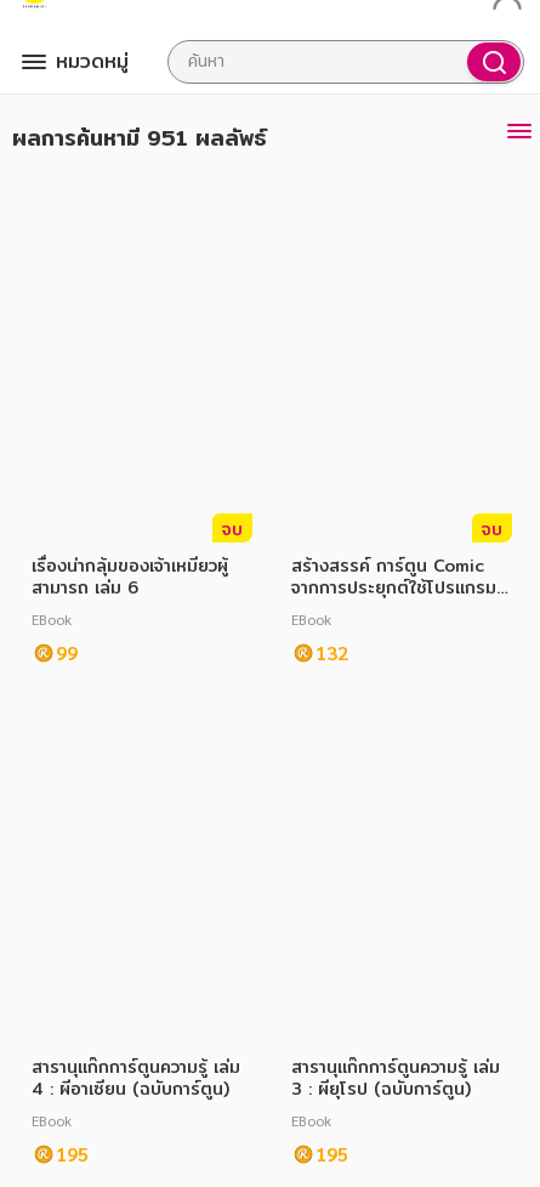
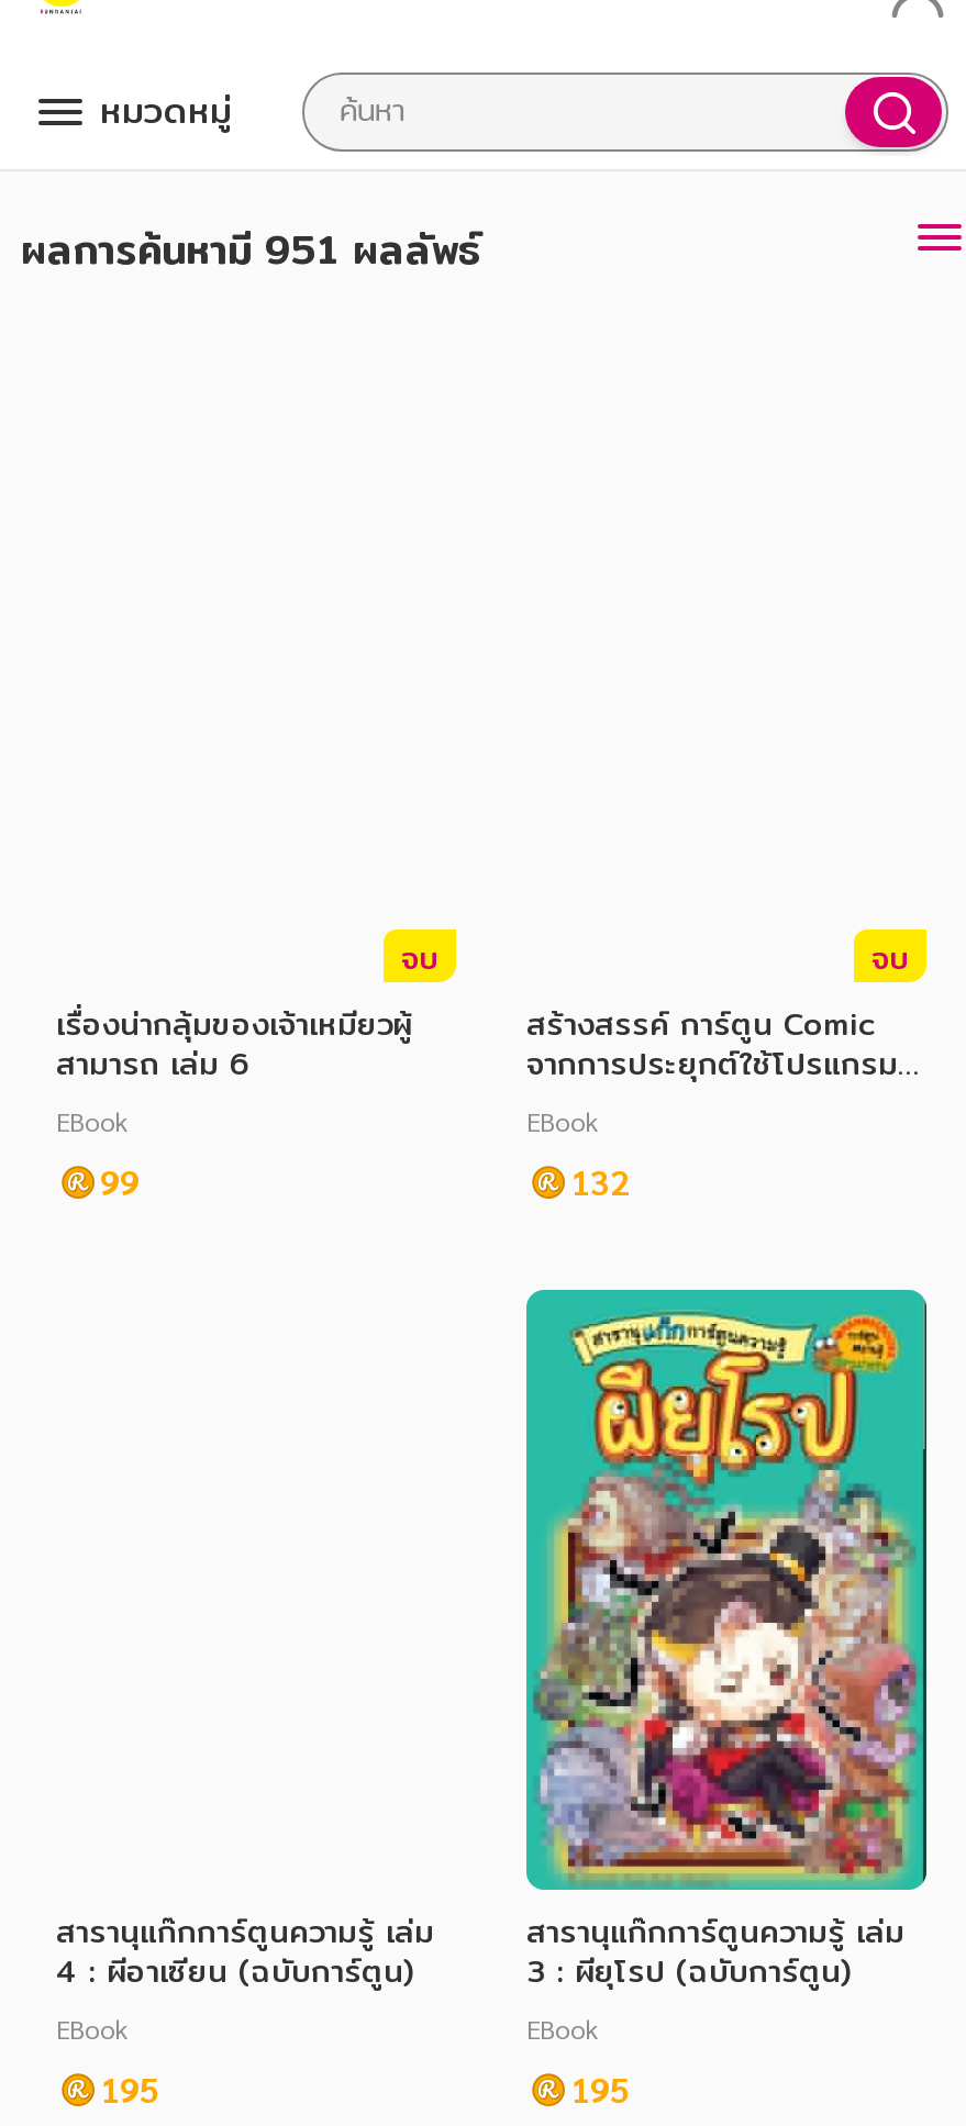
+ [image]
